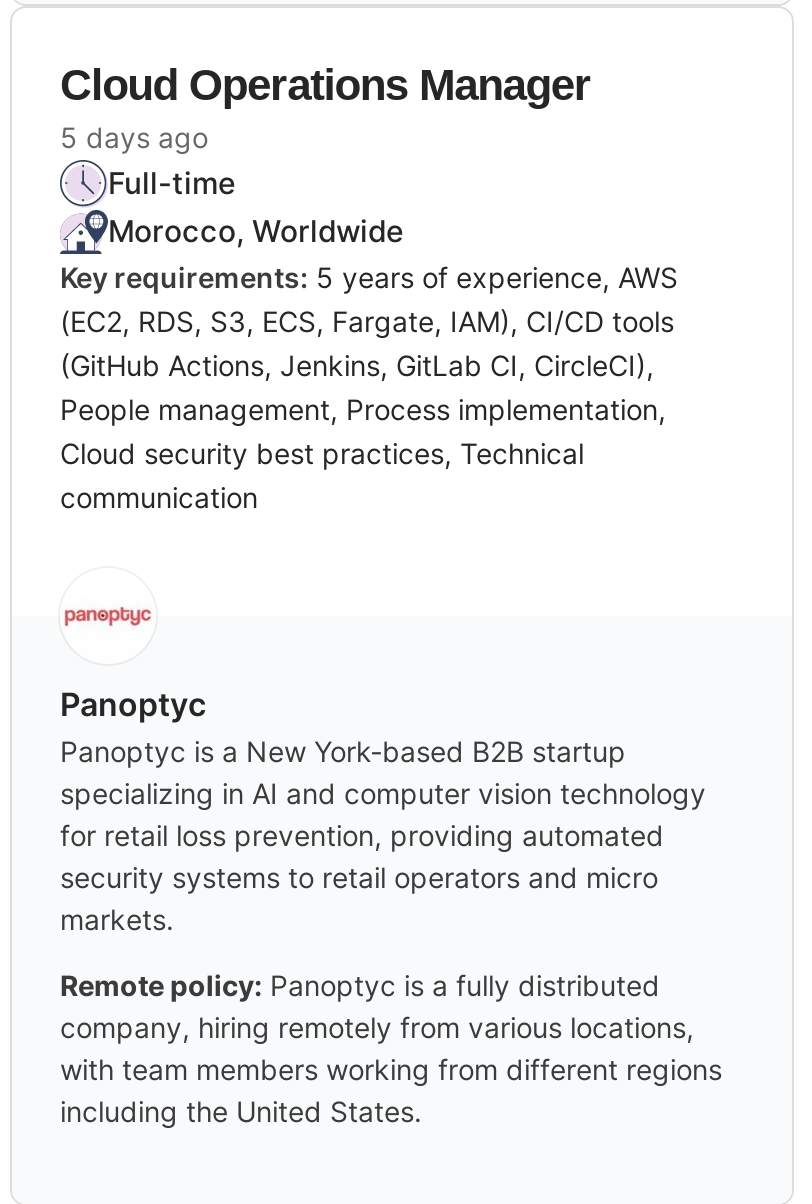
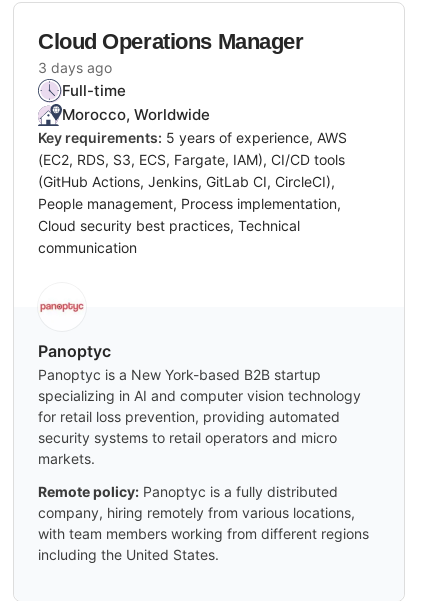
- 5 days ago
+ 3 days ago
